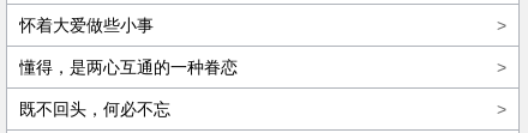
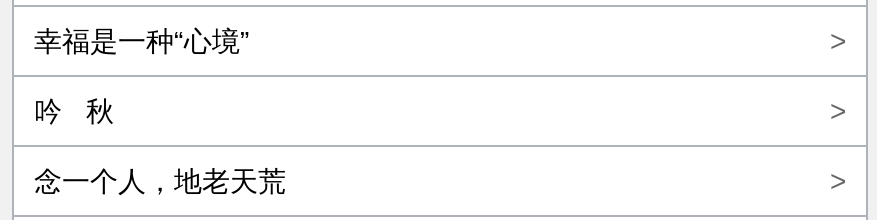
- 怀着大爱做些小事
+ 幸福是一种“心境”

- 懂得，是两心互通的一种眷恋
+ 吟 秋

- 既不回头，何必不忘
+ 念一个人，地老天荒
